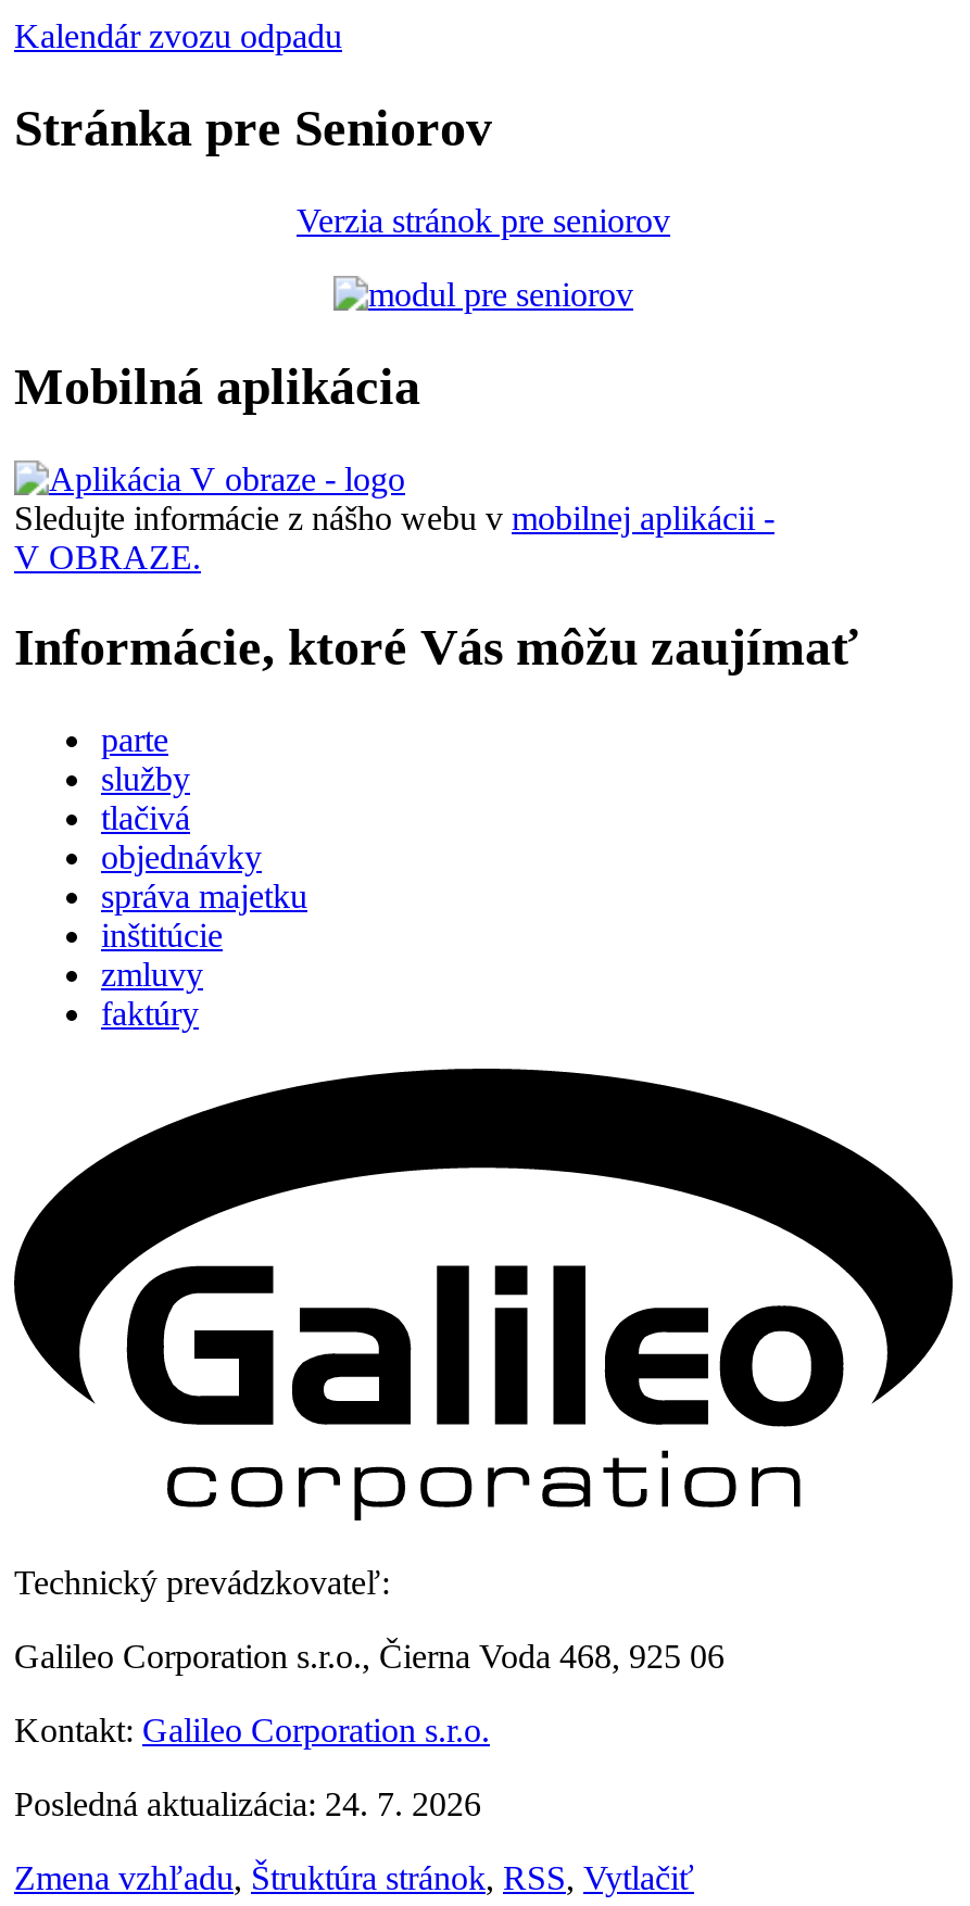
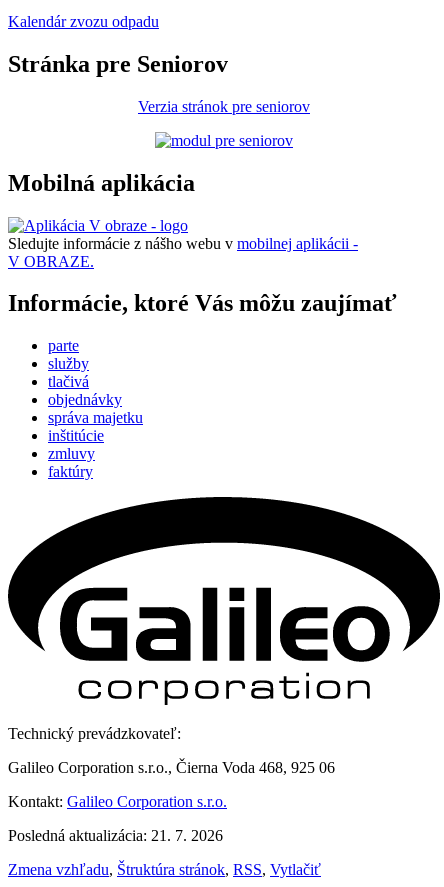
- Posledná aktualizácia: 24. 7. 2026
+ Posledná aktualizácia: 21. 7. 2026
